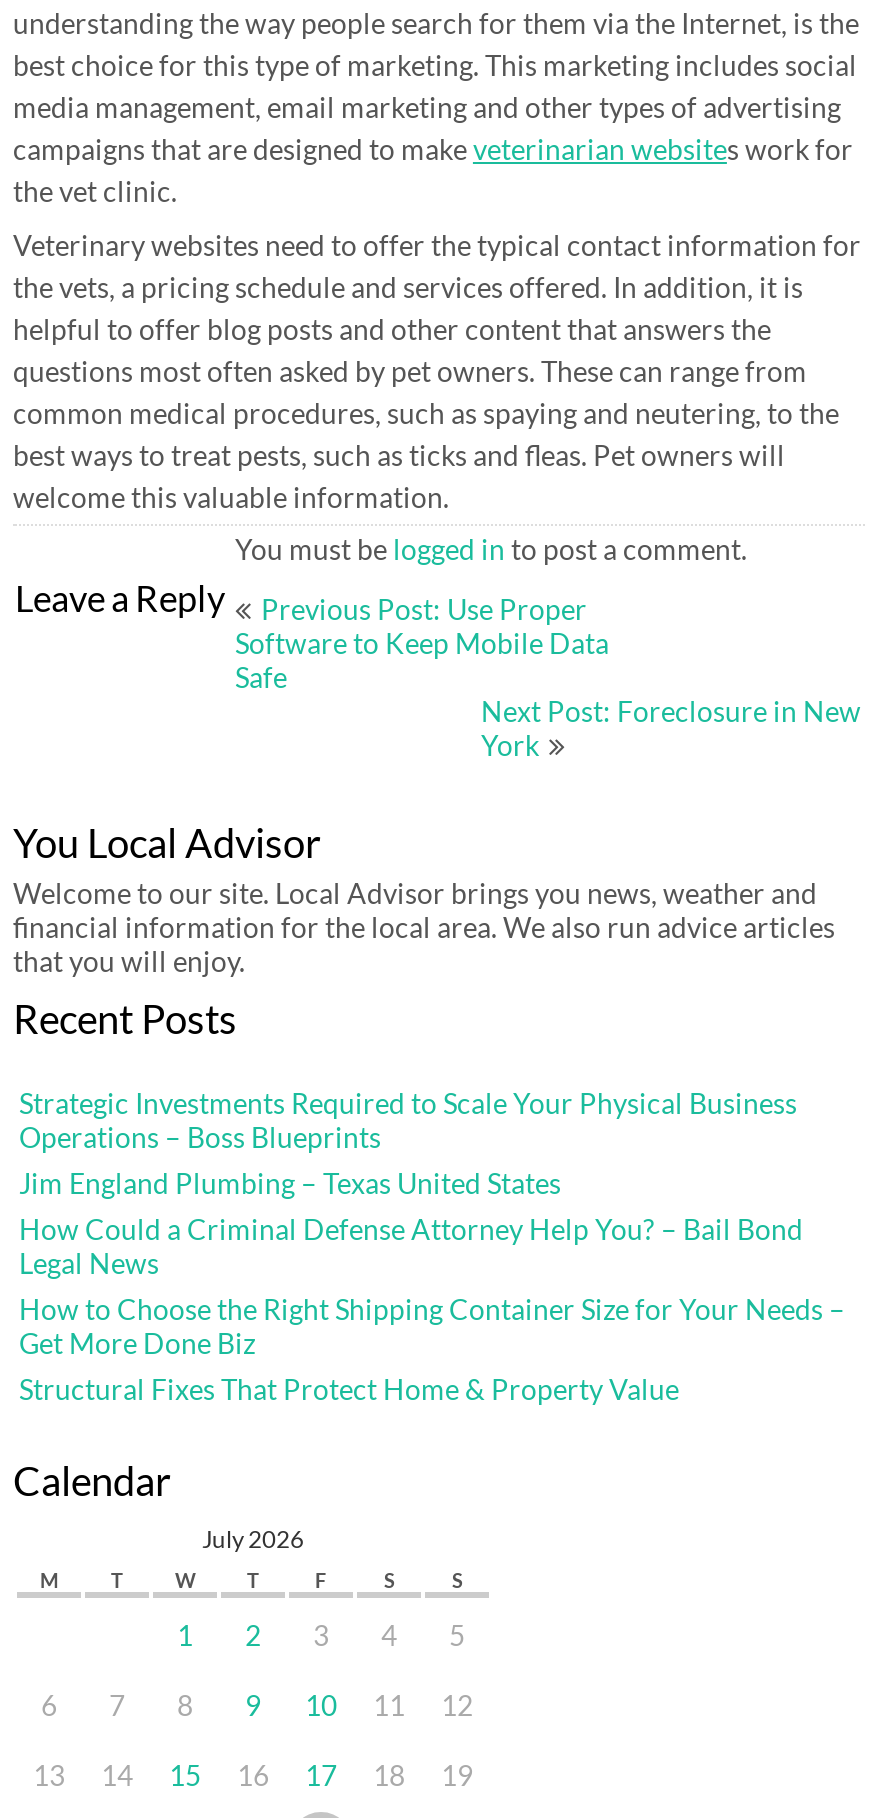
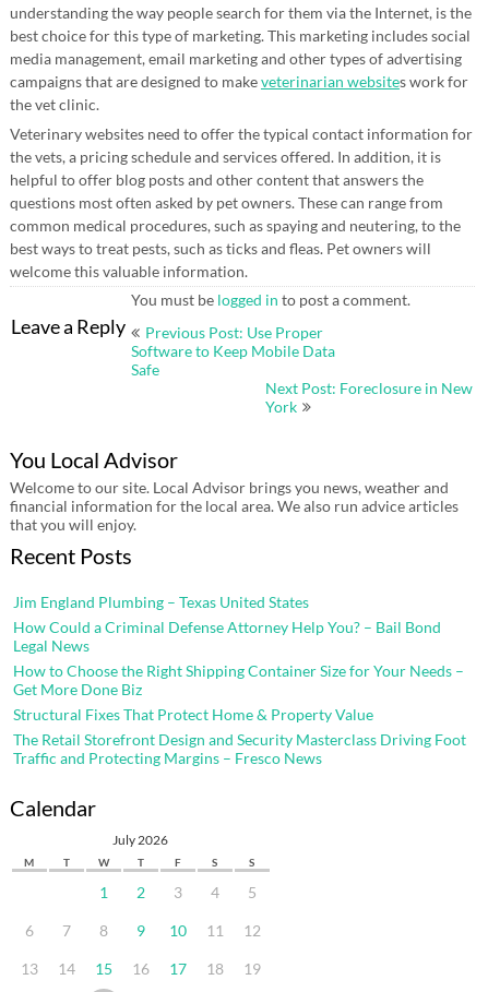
- Strategic Investments Required to Scale Your Physical Business
- Operations – Boss Blueprints

moved up: Jim England Plumbing – Texas United States | How Could a Criminal Defense Attorney Help You? – Bail Bond | Legal News | How to Choose the Right Shipping Container Size for Your Needs – | Get More Done Biz | Structural Fixes That Protect Home & Property Value

+ The Retail Storefront Design and Security Masterclass Driving Foot
+ Traffic and Protecting Margins – Fresco News
